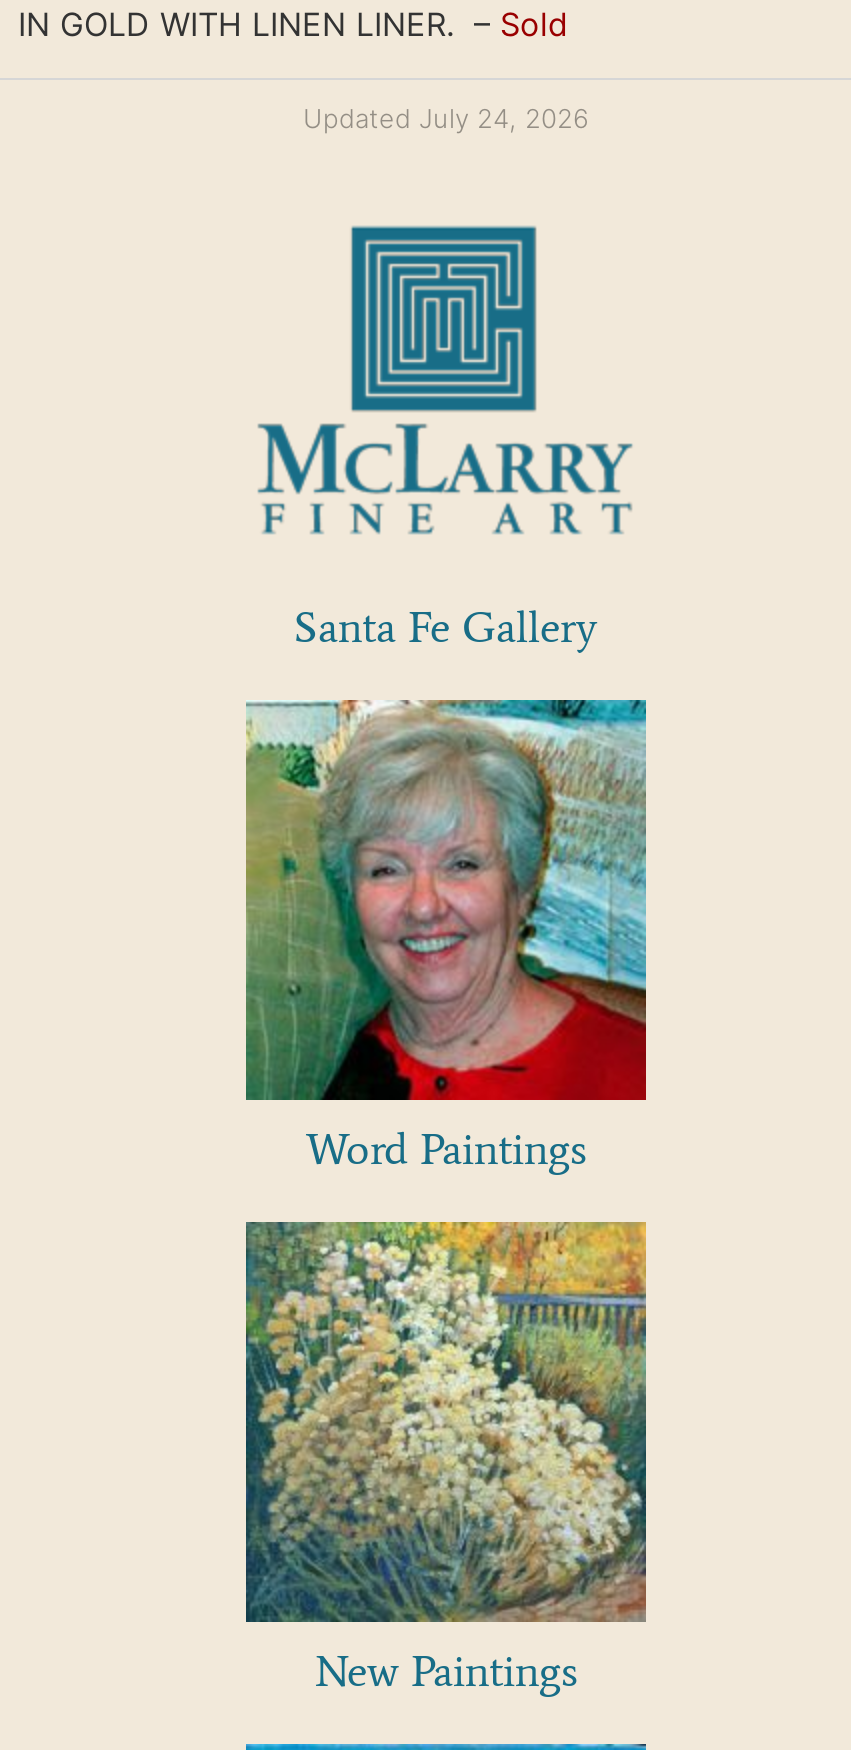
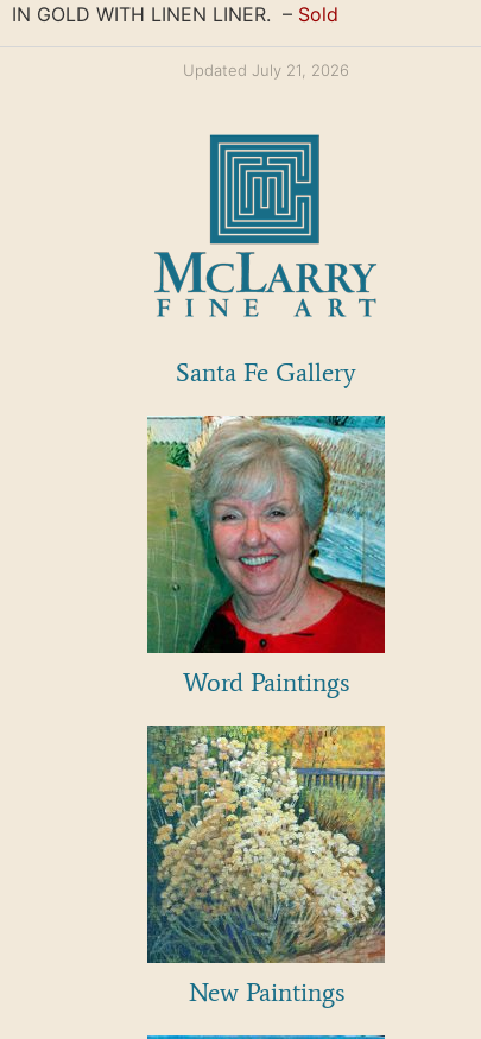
- Updated July 24, 2026
+ Updated July 21, 2026
